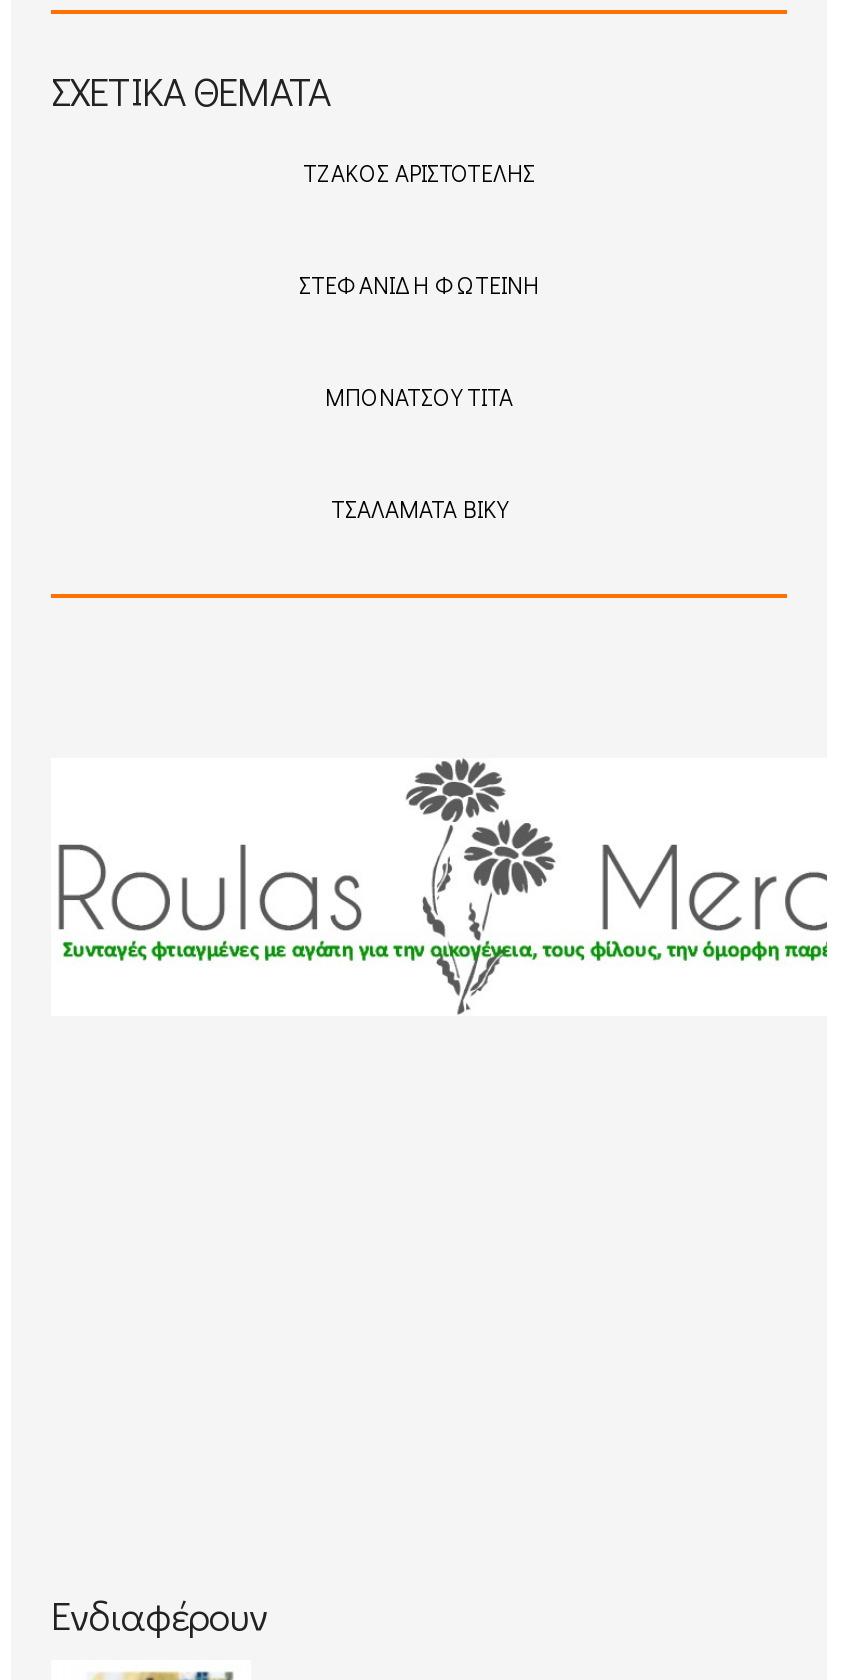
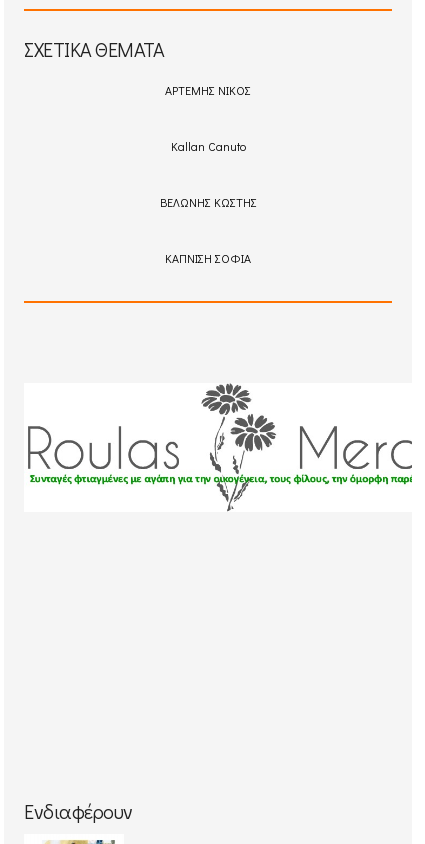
- ΤΖΑΚΟΣ ΑΡΙΣΤΟΤΕΛΗΣ
+ ΑΡΤΕΜΗΣ ΝΙΚΟΣ

- ΣΤΕΦΑΝΙΔΗ ΦΩΤΕΙΝΗ
+ Κallan Canuto

- ΜΠΟΝΑΤΣΟΥ ΤΙΤΑ
+ ΒΕΛΩΝΗΣ ΚΩΣΤΗΣ

- ΤΣΑΛΑΜΑΤΑ ΒΙΚΥ
+ ΚΑΠΝΙΣΗ ΣΟΦΙΑ
